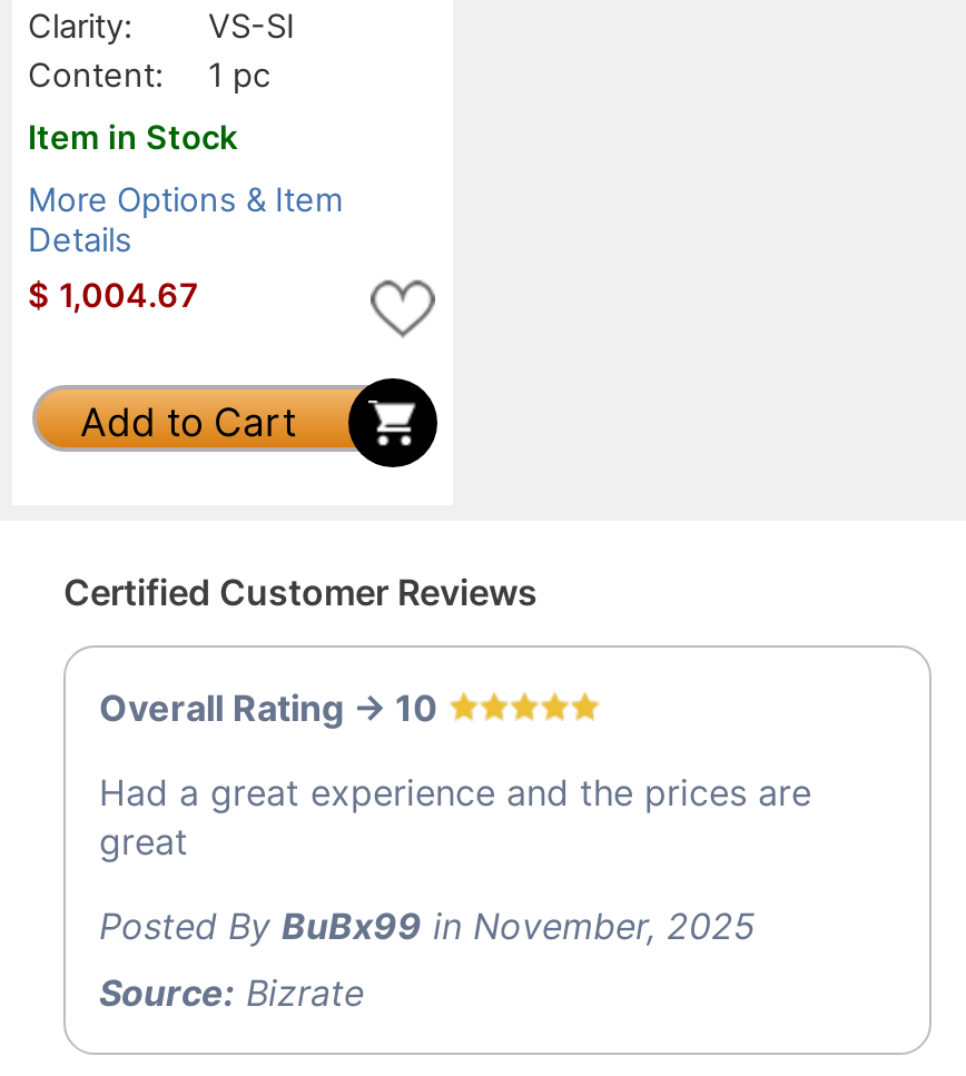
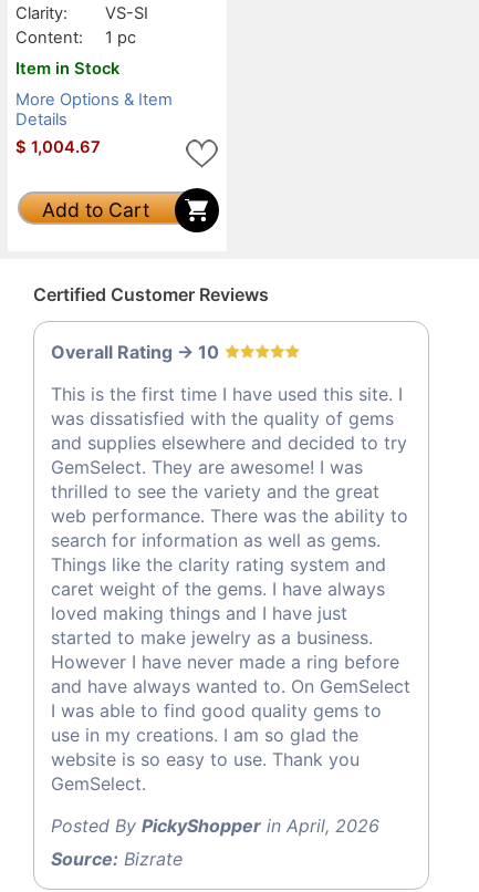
- Had a great experience and the prices are
- great
+ This is the first time I have used this site. I
+ was dissatisfied with the quality of gems
+ and supplies elsewhere and decided to try
+ GemSelect. They are awesome! I was
+ thrilled to see the variety and the great
+ web performance. There was the ability to
+ search for information as well as gems.
+ Things like the clarity rating system and
+ caret weight of the gems. I have always
+ loved making things and I have just
+ started to make jewelry as a business.
+ However I have never made a ring before
+ and have always wanted to. On GemSelect
+ I was able to find good quality gems to
+ use in my creations. I am so glad the
+ website is so easy to use. Thank you
+ GemSelect.

- Posted By BuBx99 in November, 2025
+ Posted By PickyShopper in April, 2026
